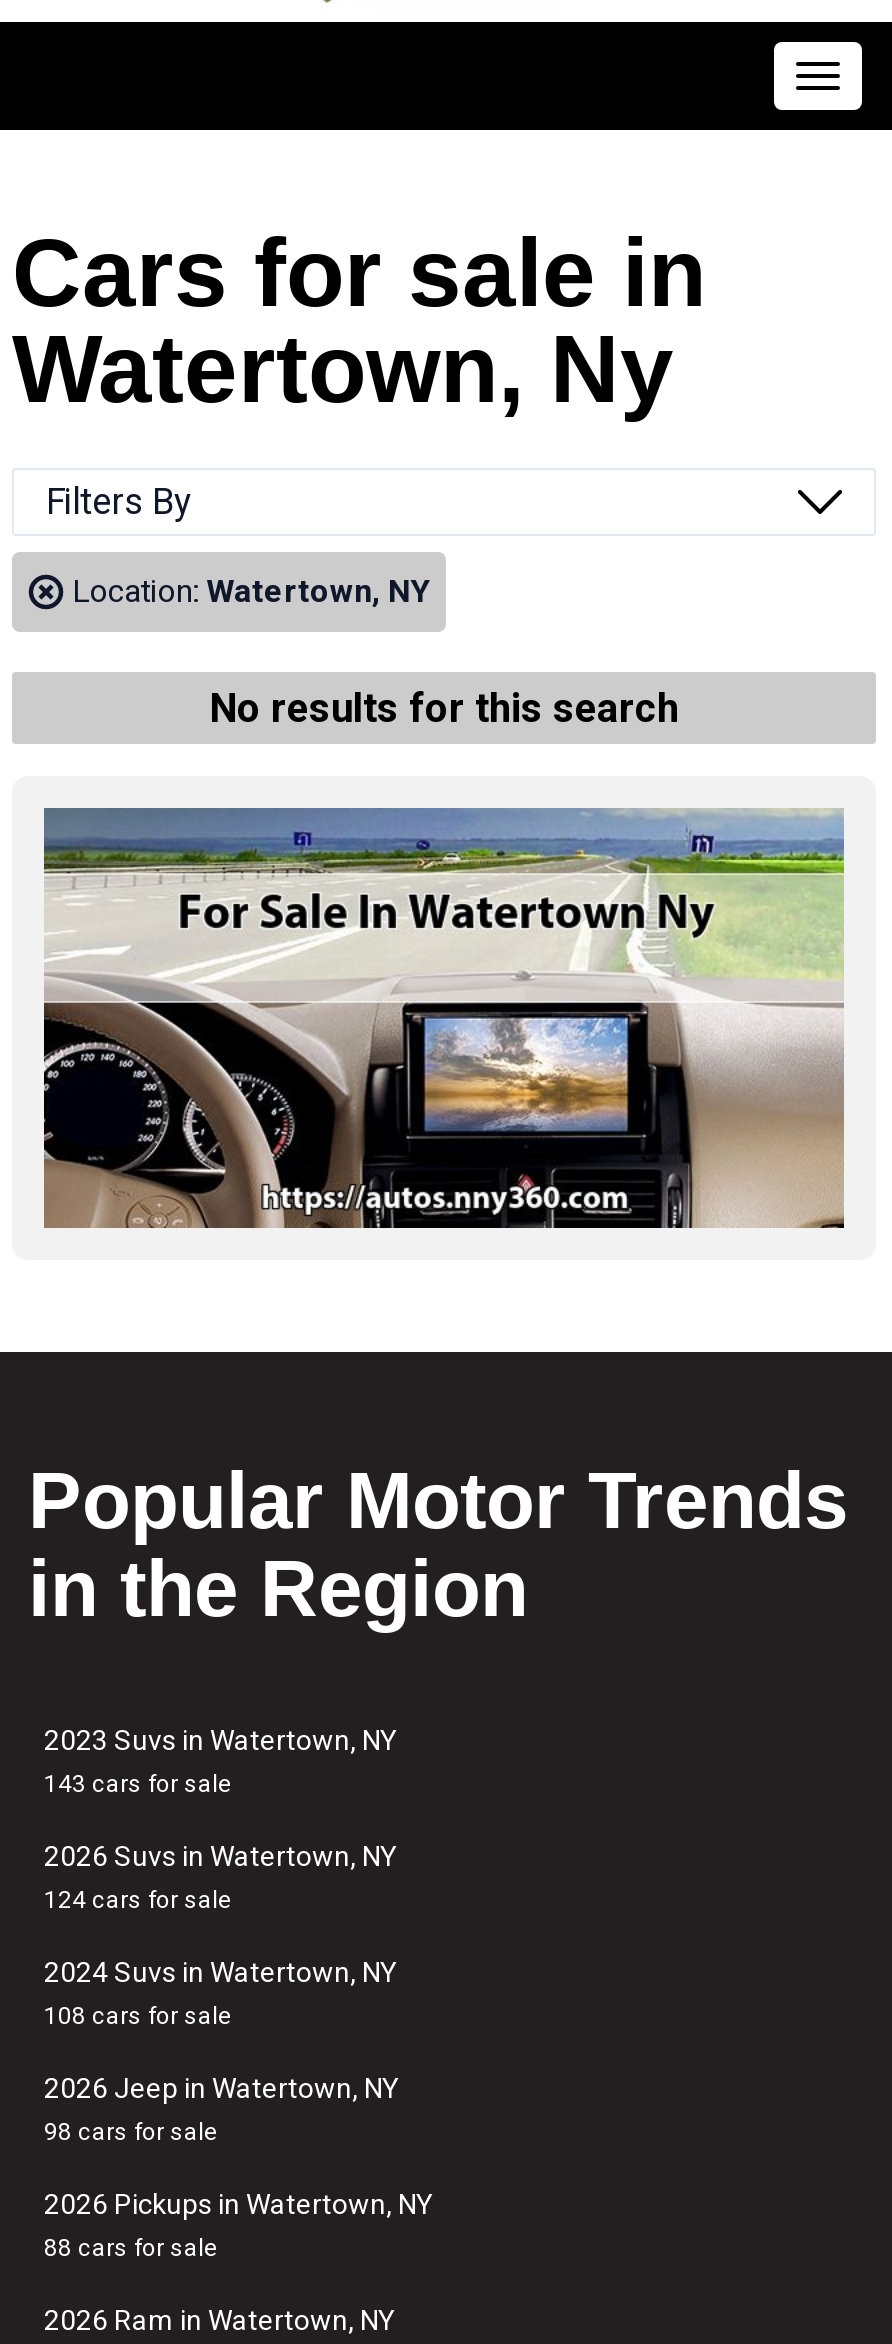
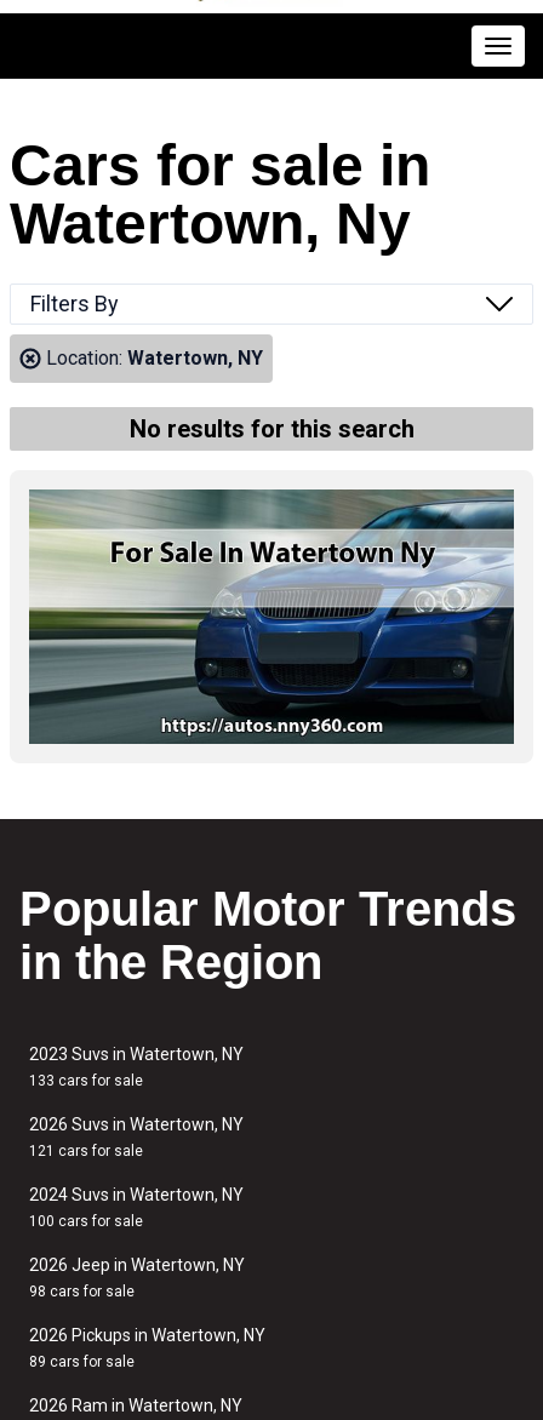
- [image]
+ [image]

- 143 cars for sale
+ 133 cars for sale

- 124 cars for sale
+ 121 cars for sale

- 108 cars for sale
+ 100 cars for sale

- 88 cars for sale
+ 89 cars for sale
